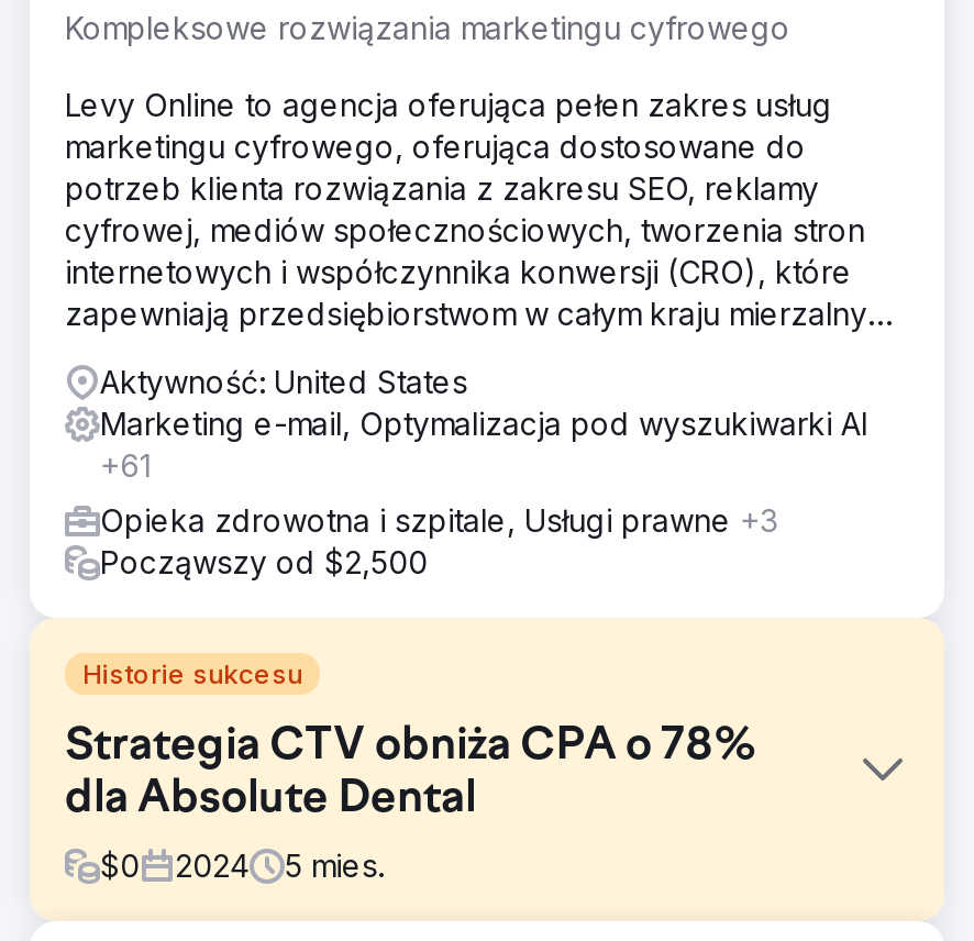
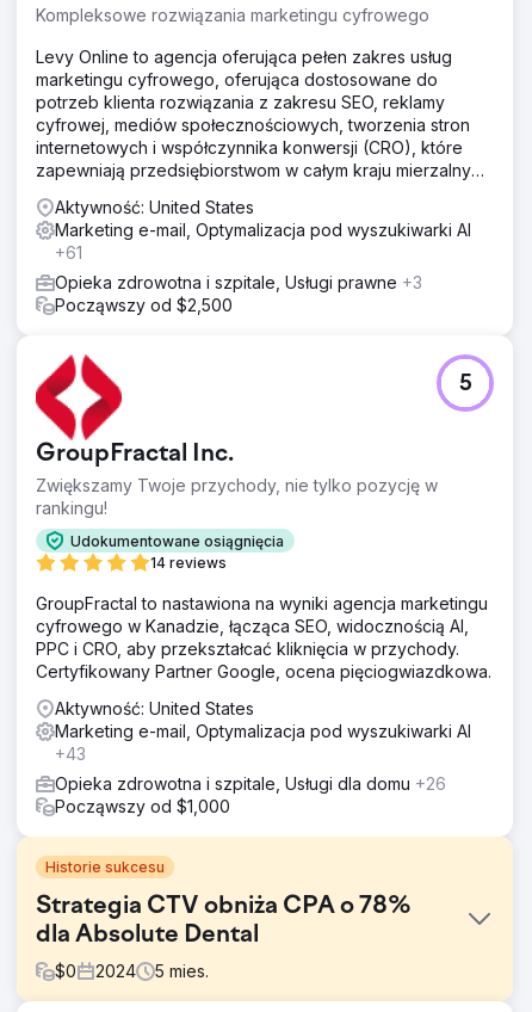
+ [image]
+ GroupFractal Inc.
+ Zwiększamy Twoje przychody, nie tylko pozycję w
+ rankingu!
+ Udokumentowane osiągnięcia
+ 14 reviews

+ [image]
+ GroupFractal to nastawiona na wyniki agencja marketingu
+ cyfrowego w Kanadzie, łącząca SEO, widocznością AI,
+ PPC i CRO, aby przekształcać kliknięcia w przychody.
+ Certyfikowany Partner Google, ocena pięciogwiazdkowa.
+ Aktywność: United States
+ Marketing e-mail, Optymalizacja pod wyszukiwarki AI
+ +43
+ Opieka zdrowotna i szpitale, Usługi dla domu +26
+ Począwszy od $1,000

+ 5
